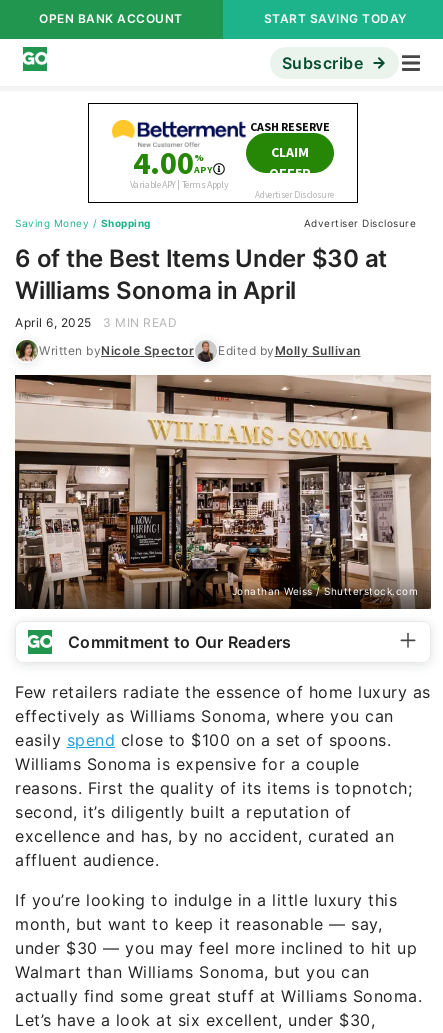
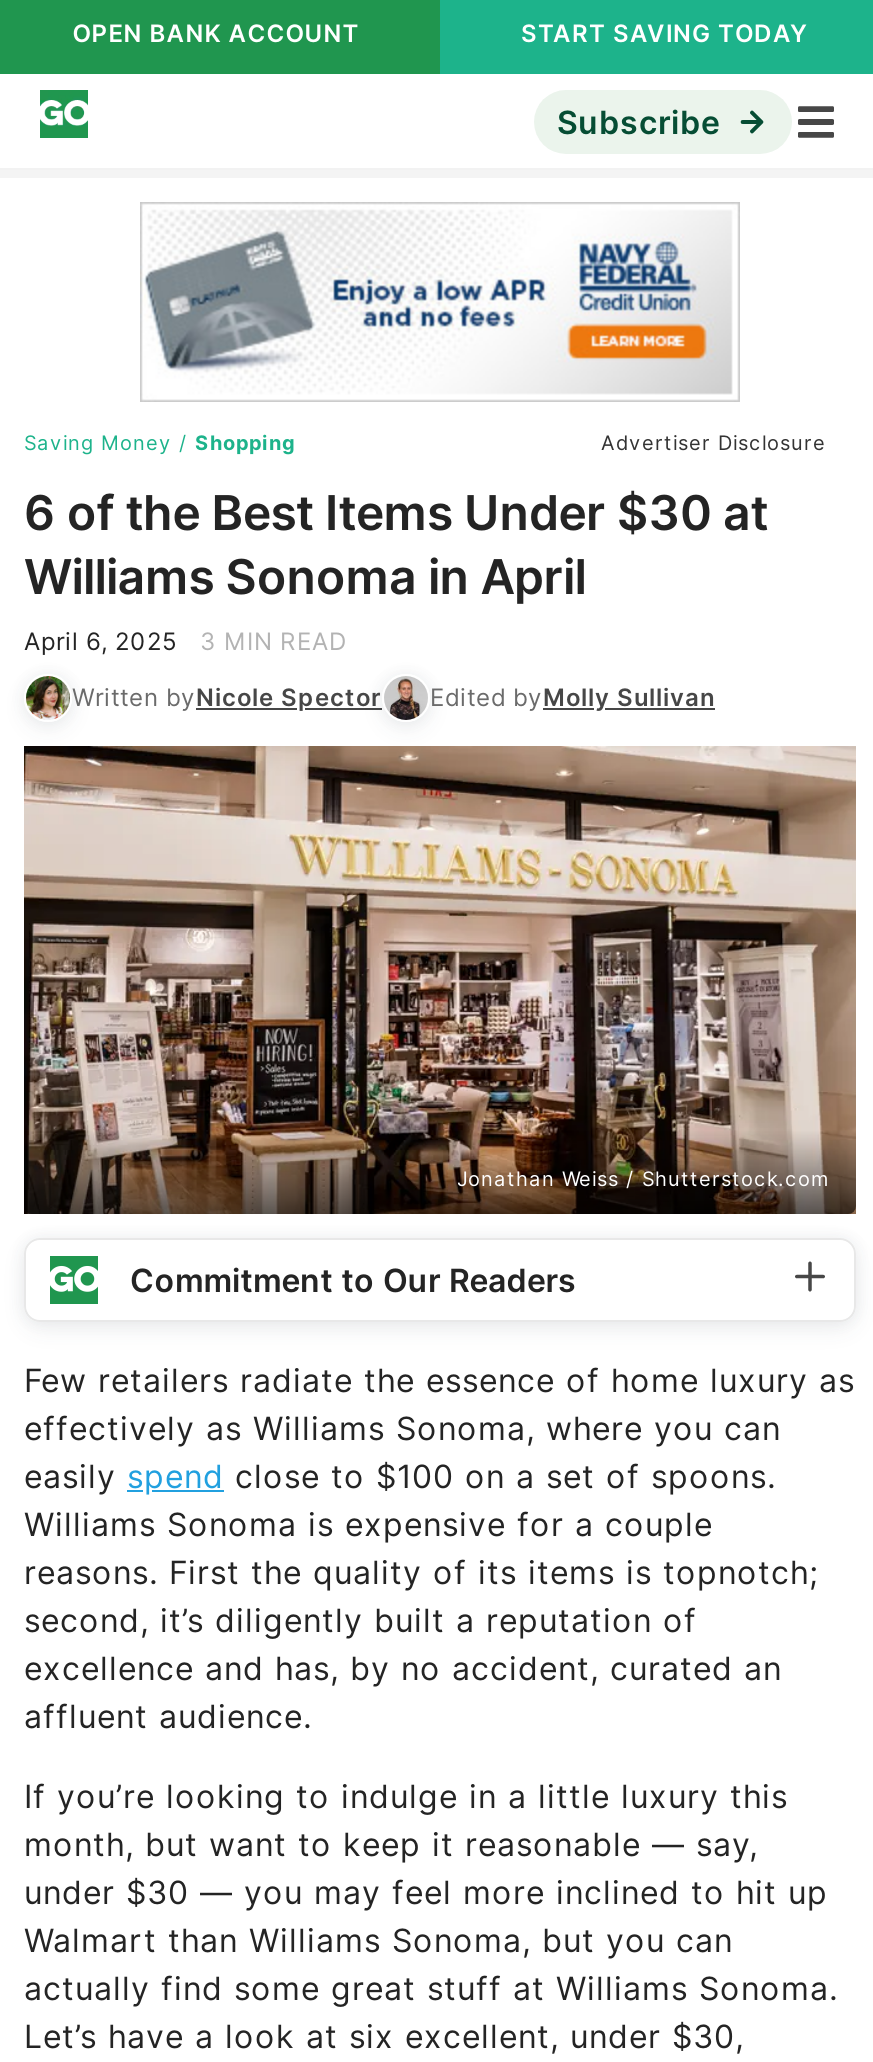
- [image]
+ [image]
